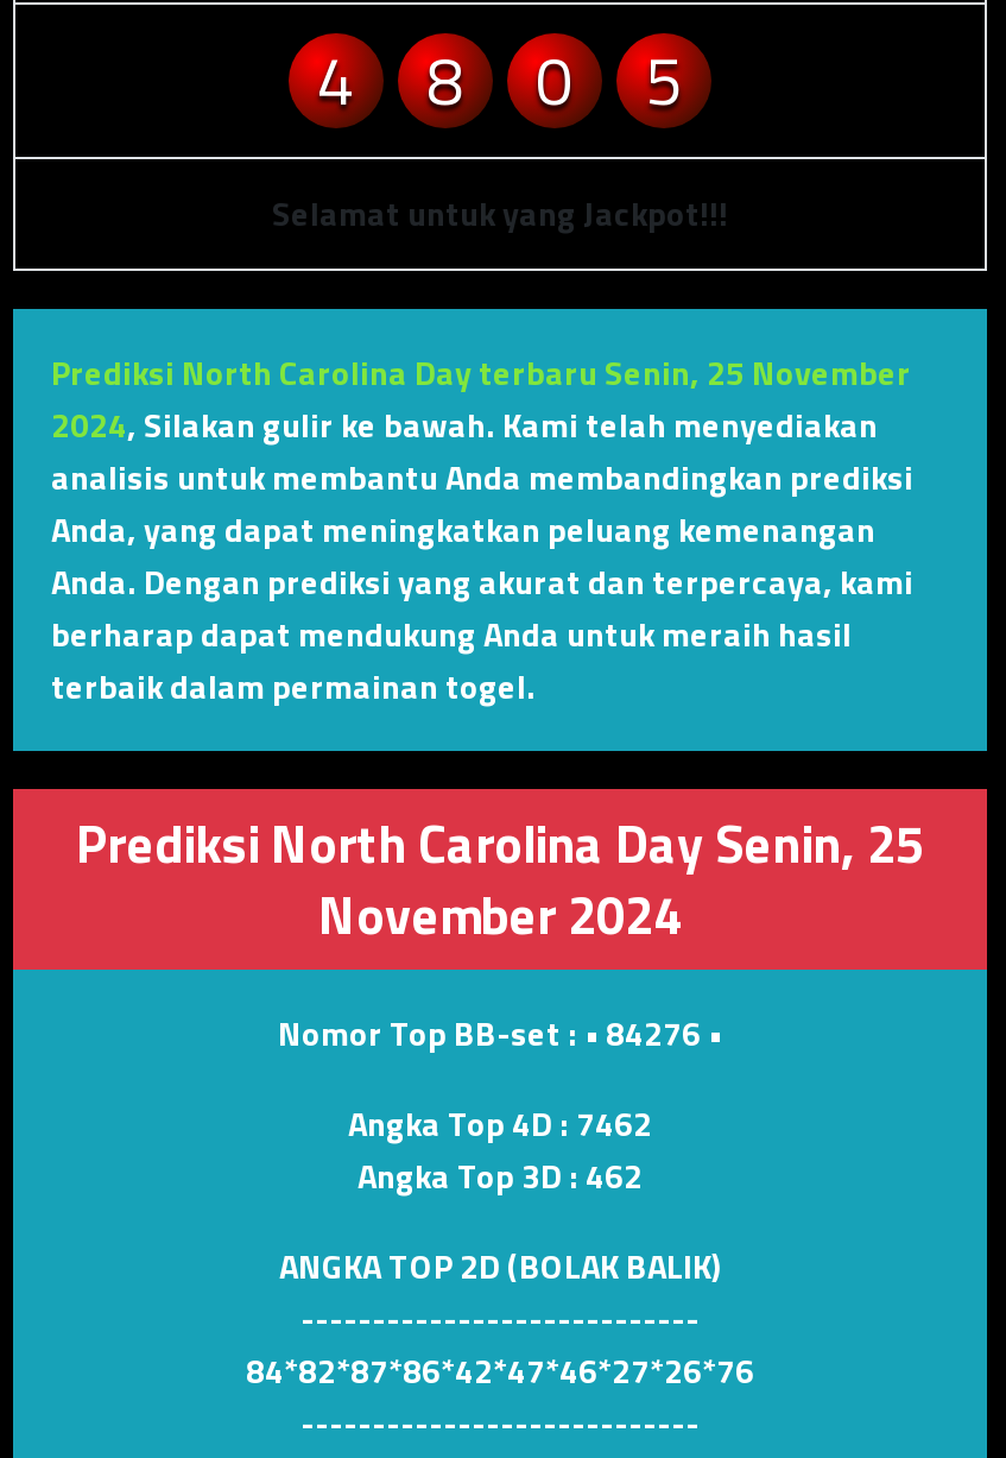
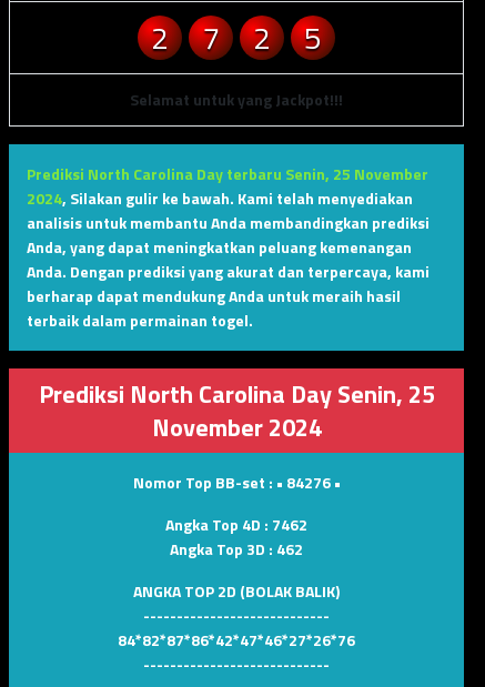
- 4
+ 2

- 8
+ 7

- 0
+ 2
